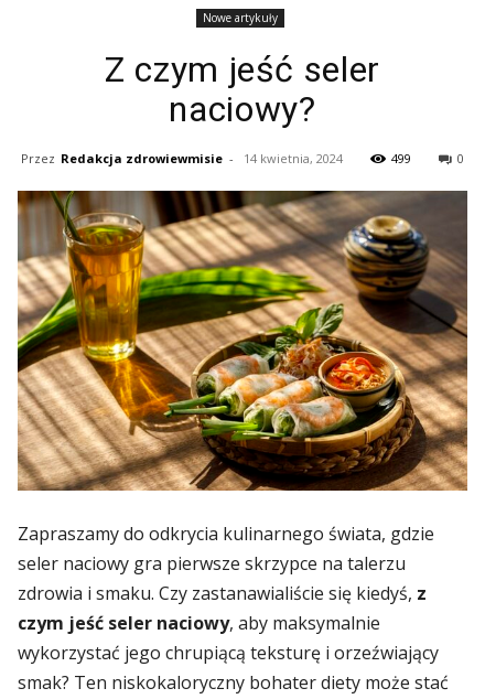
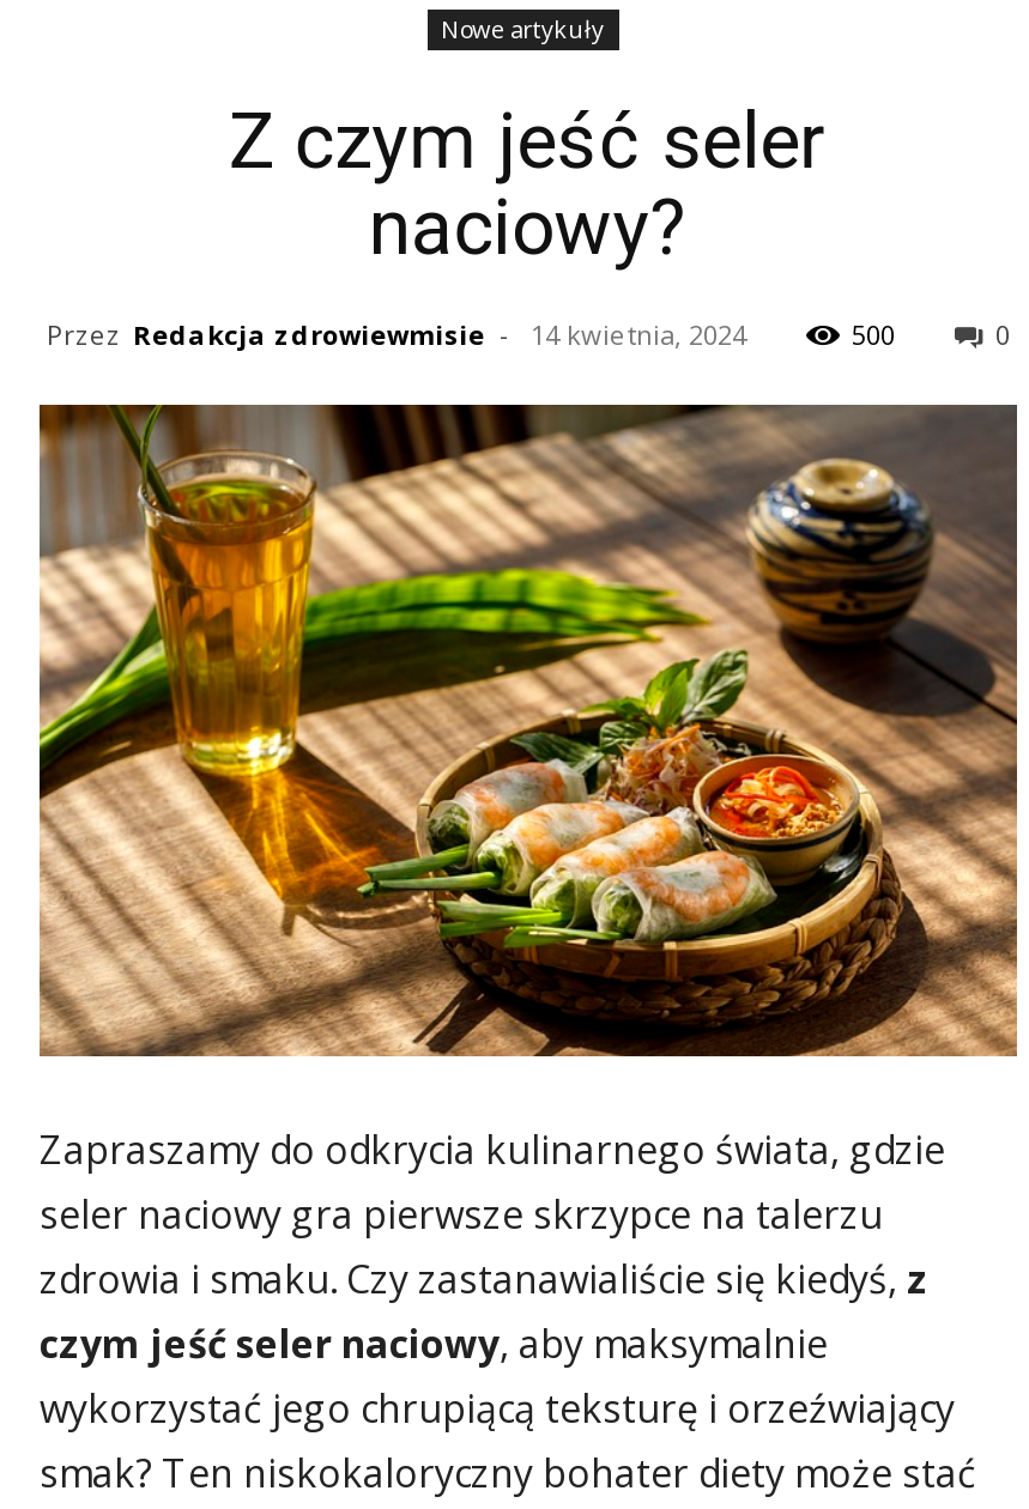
- 499
+ 500
